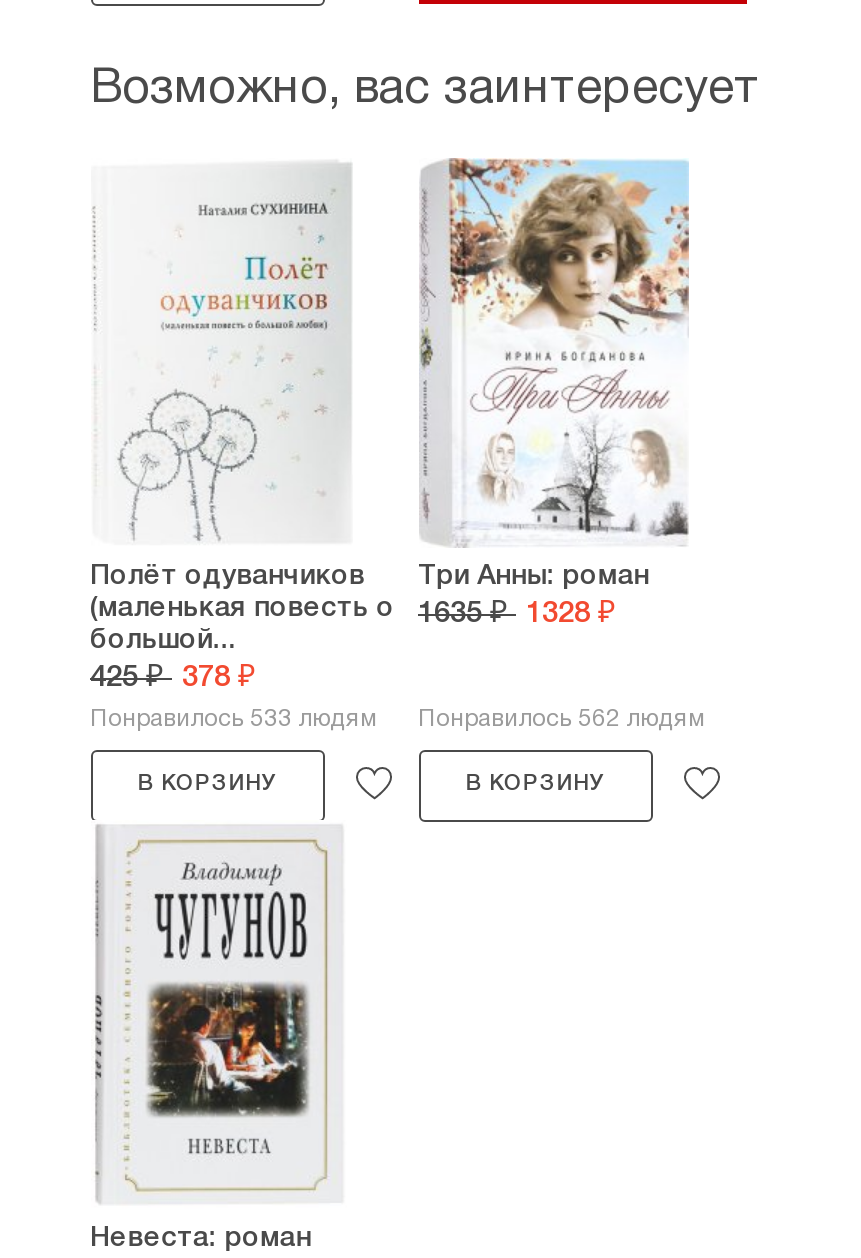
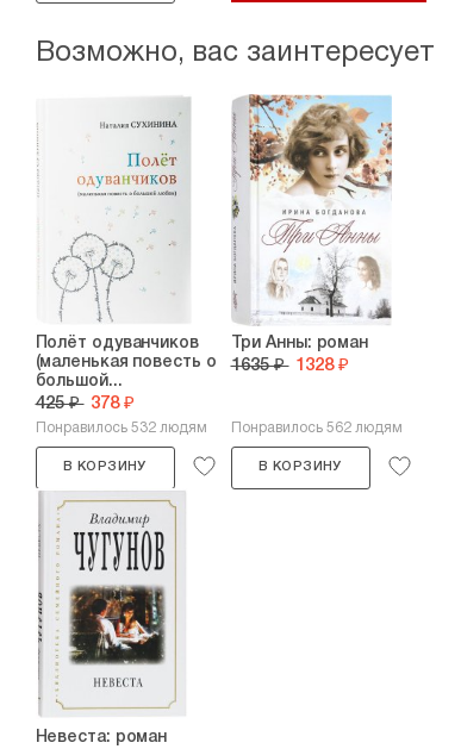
- Понравилось 533 людям
+ Понравилось 532 людям
